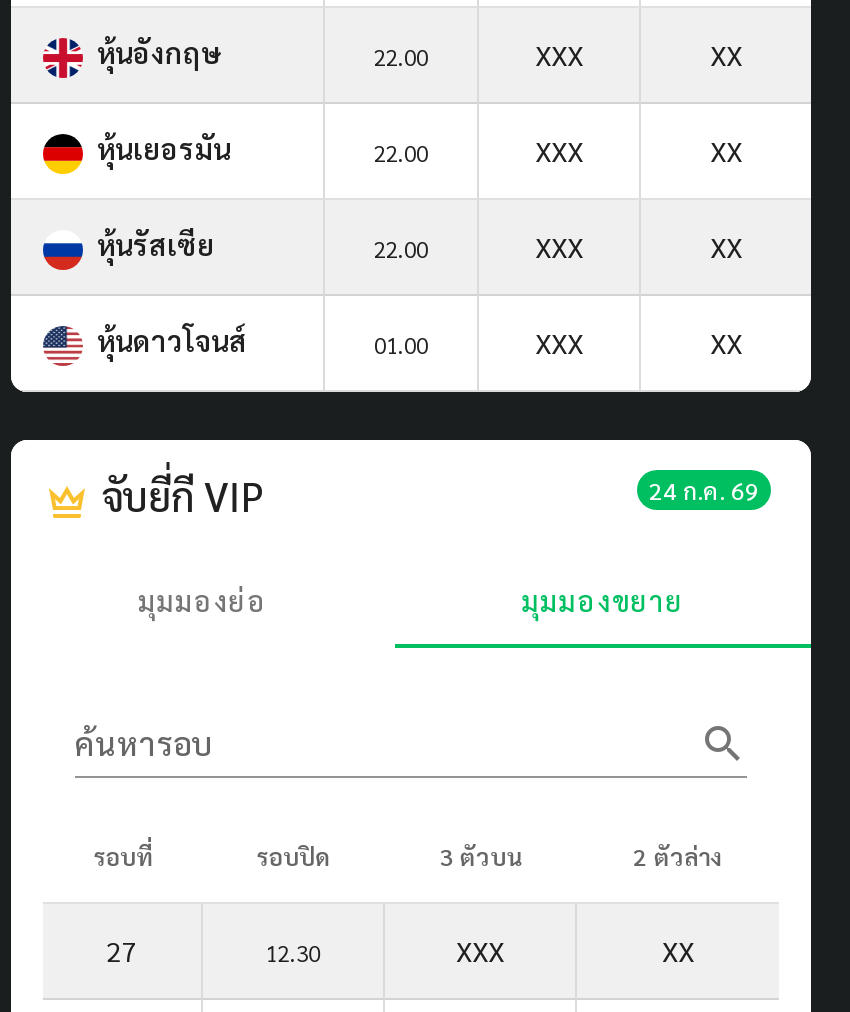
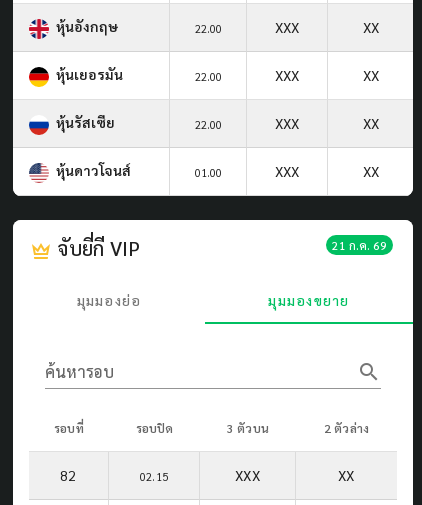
- 24 ก.ค. 69
+ 21 ก.ค. 69

- 27
+ 82

- 12.30
+ 02.15
